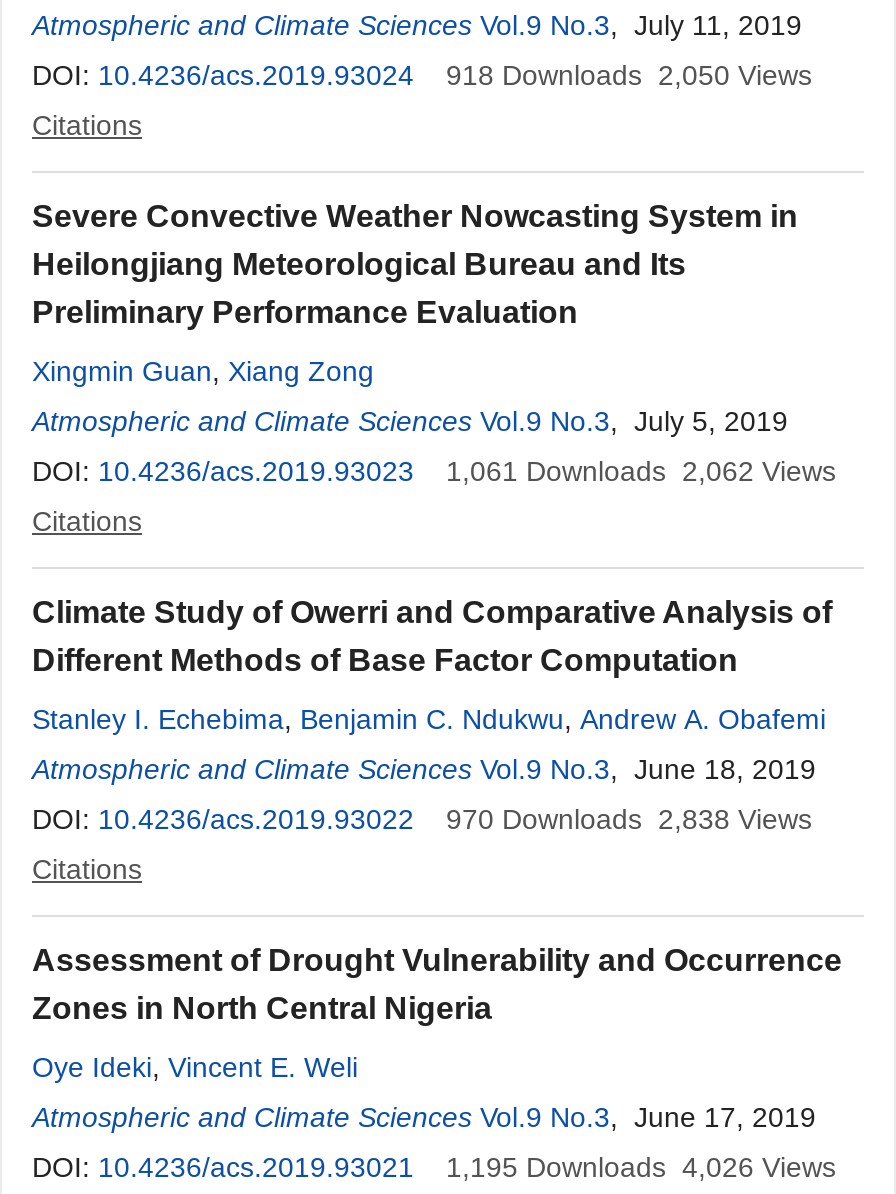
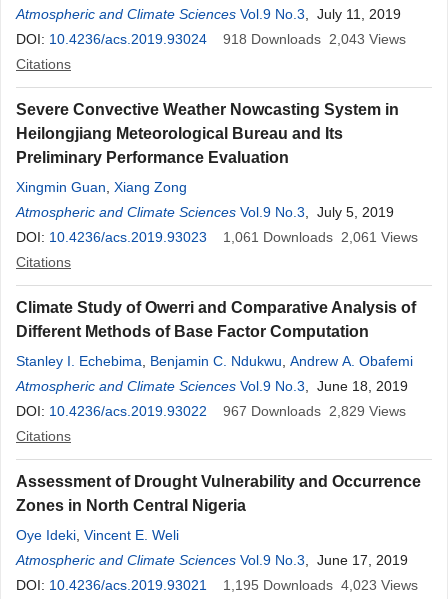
- 918 Downloads 2,050 Views
+ 918 Downloads 2,043 Views

- 1,061 Downloads 2,062 Views
+ 1,061 Downloads 2,061 Views

- 970 Downloads 2,838 Views
+ 967 Downloads 2,829 Views

- 1,195 Downloads 4,026 Views
+ 1,195 Downloads 4,023 Views
